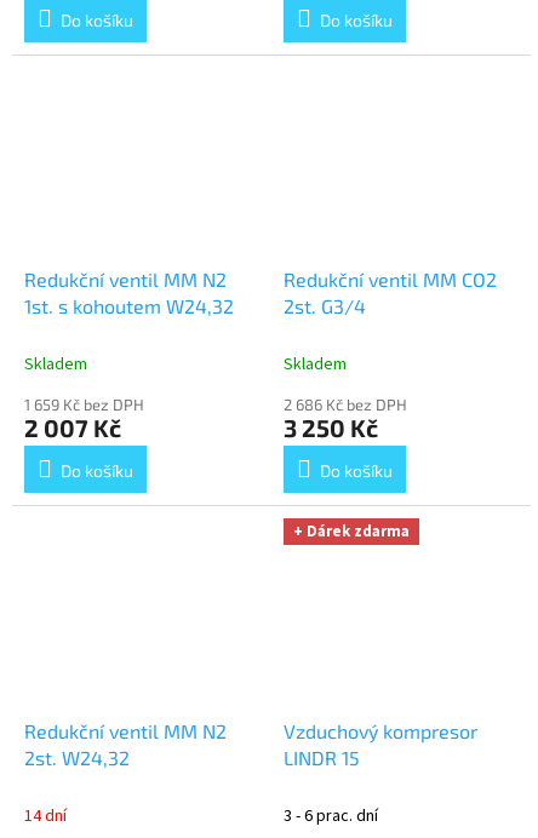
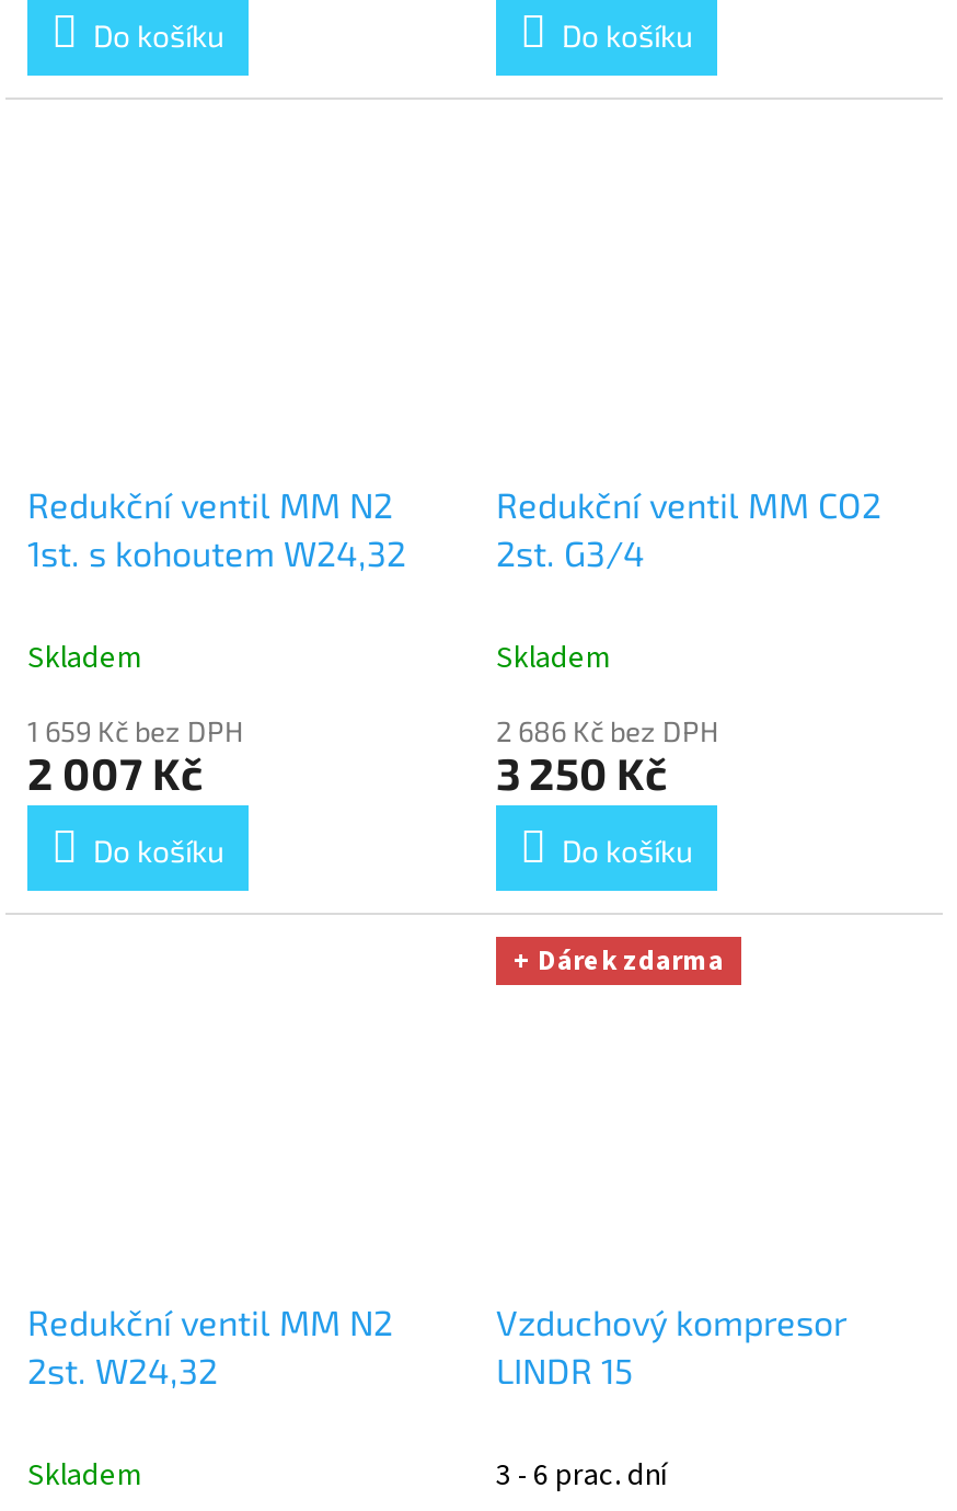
- 14 dní
+ Skladem
